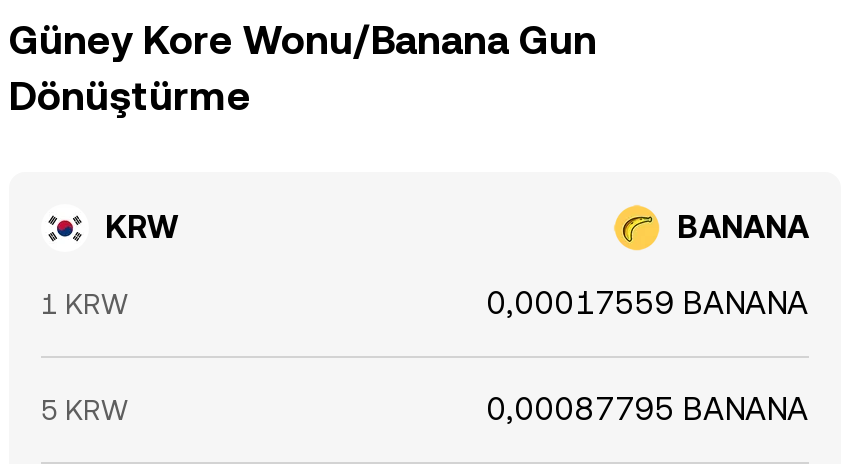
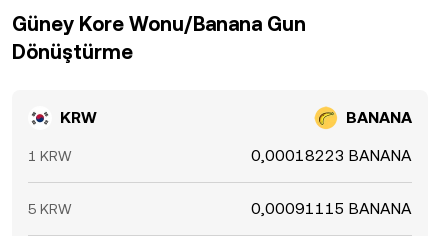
- 0,00017559 BANANA
+ 0,00018223 BANANA

- 0,00087795 BANANA
+ 0,00091115 BANANA
